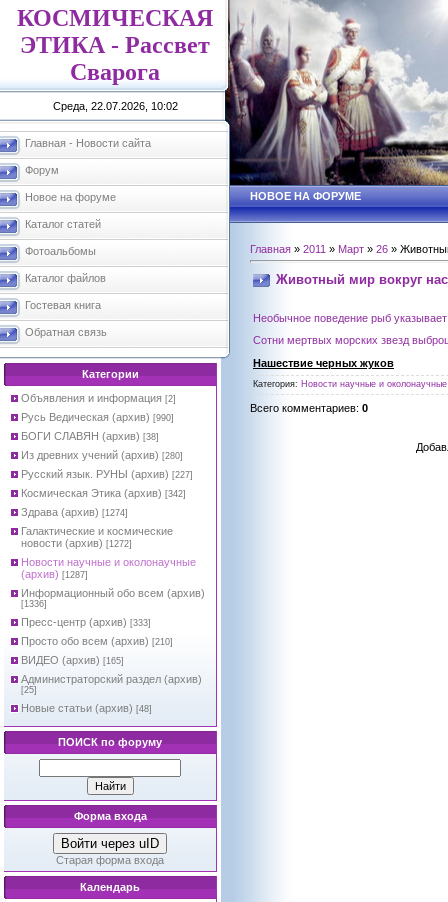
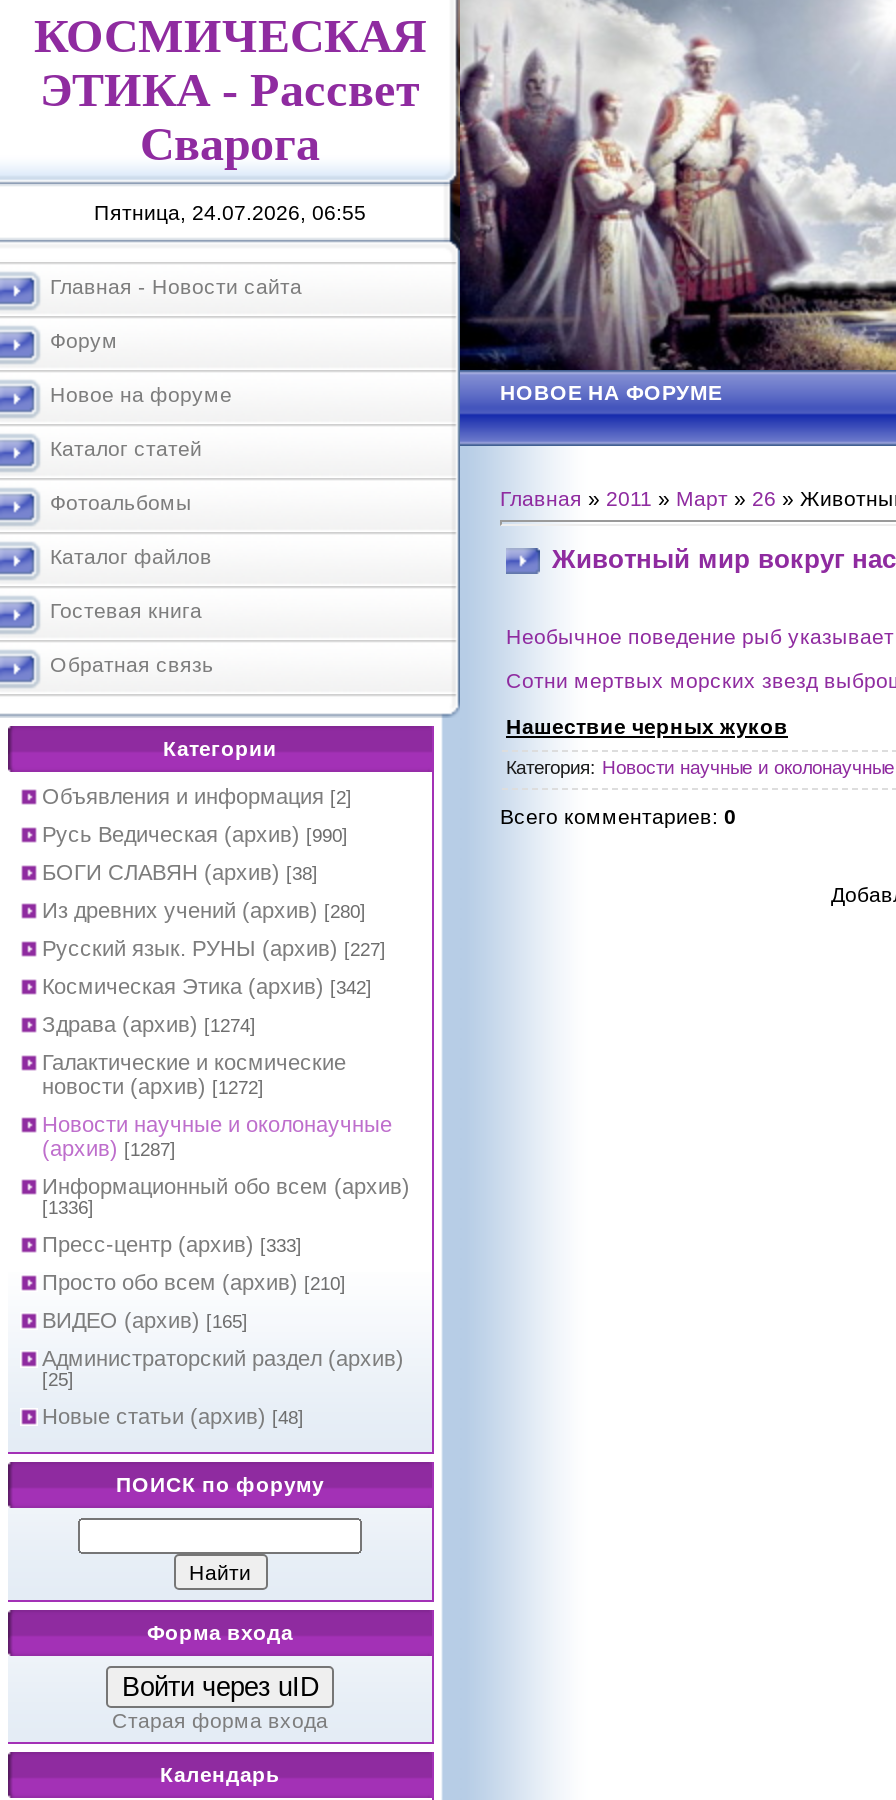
- Среда, 22.07.2026, 10:02
+ Пятница, 24.07.2026, 06:55
